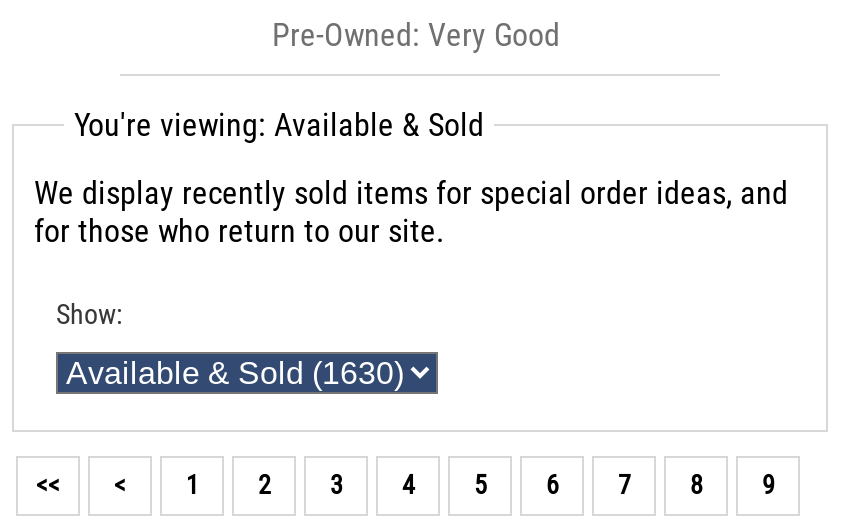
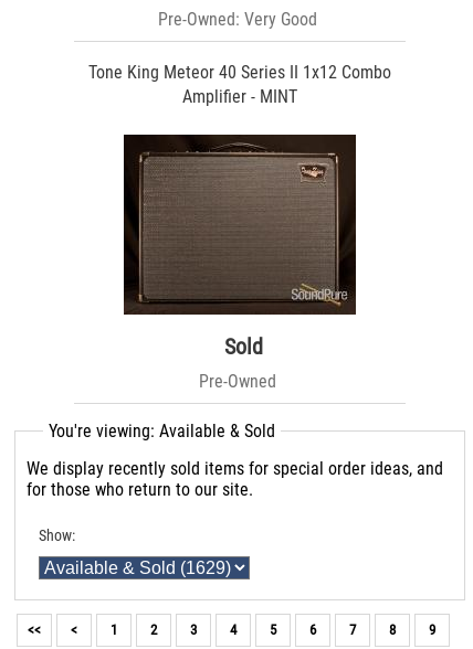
+ Tone King Meteor 40 Series II 1x12 Combo
+ Amplifier - MINT

+ [image]
+ Sold
+ Pre-Owned
